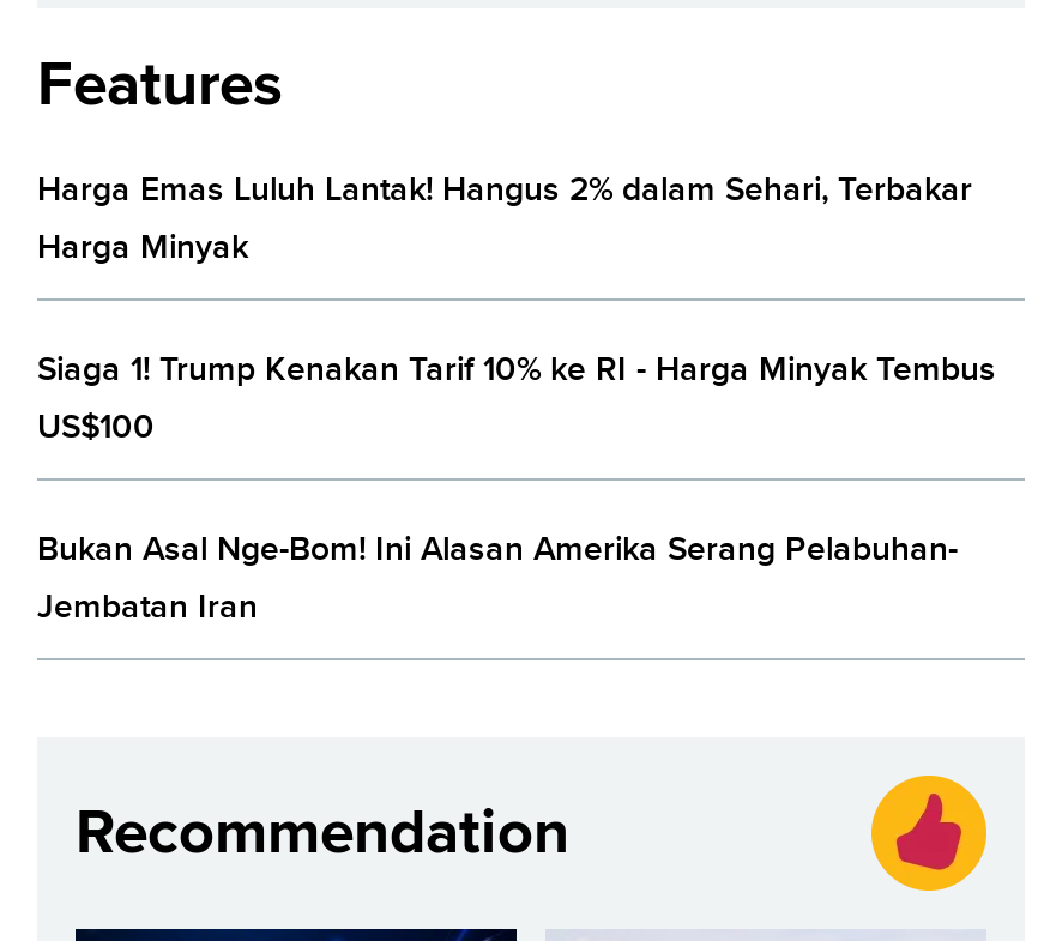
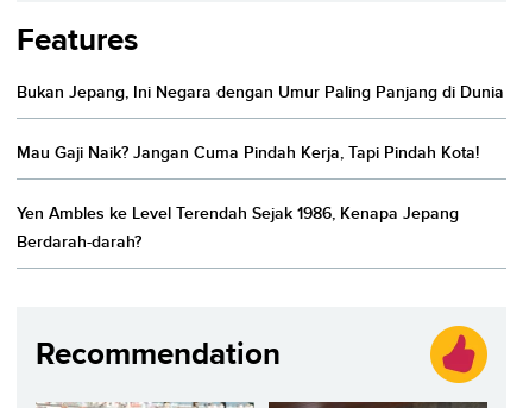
- Harga Emas Luluh Lantak! Hangus 2% dalam Sehari, Terbakar
- Harga Minyak
- Siaga 1! Trump Kenakan Tarif 10% ke RI - Harga Minyak Tembus
- US$100
- Bukan Asal Nge-Bom! Ini Alasan Amerika Serang Pelabuhan-
- Jembatan Iran
+ Bukan Jepang, Ini Negara dengan Umur Paling Panjang di Dunia
+ Mau Gaji Naik? Jangan Cuma Pindah Kerja, Tapi Pindah Kota!
+ Yen Ambles ke Level Terendah Sejak 1986, Kenapa Jepang
+ Berdarah-darah?
